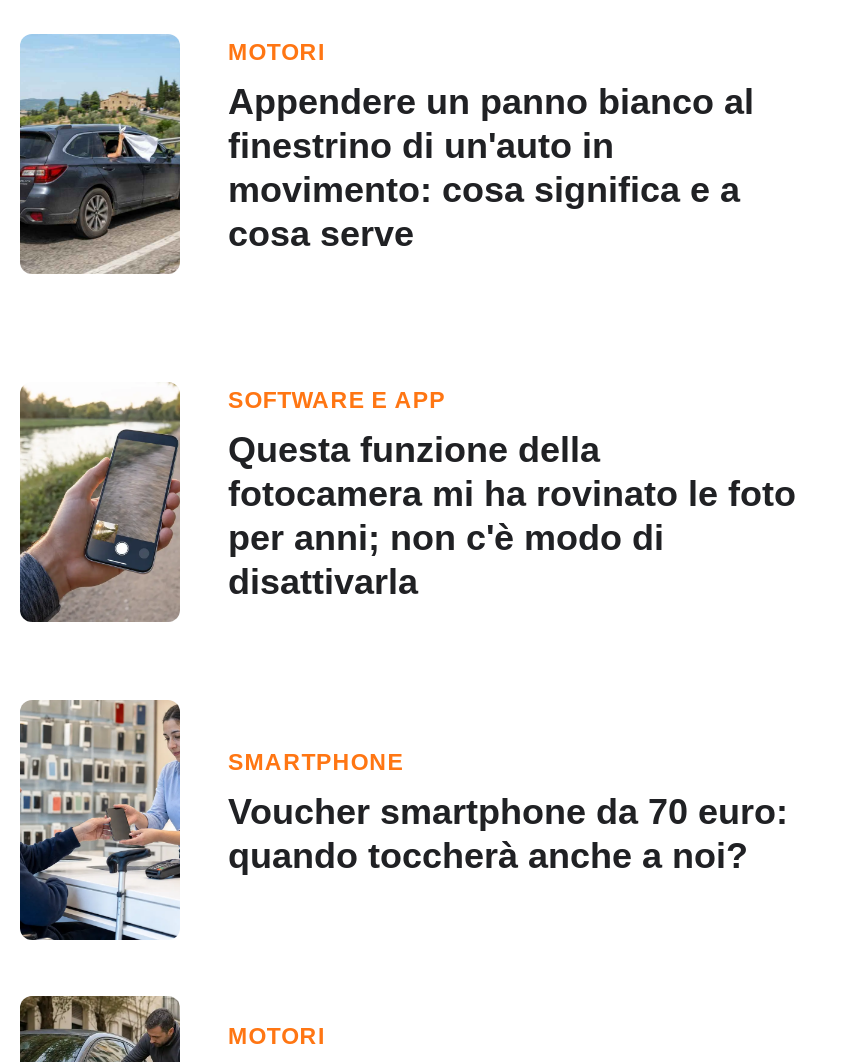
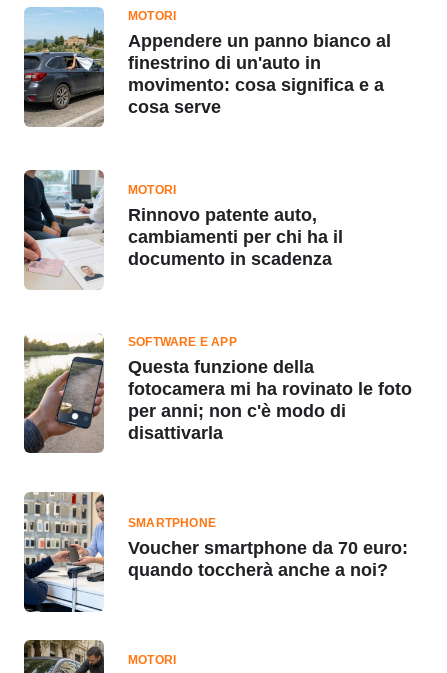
+ [image]
+ MOTORI
+ Rinnovo patente auto,
+ cambiamenti per chi ha il
+ documento in scadenza
